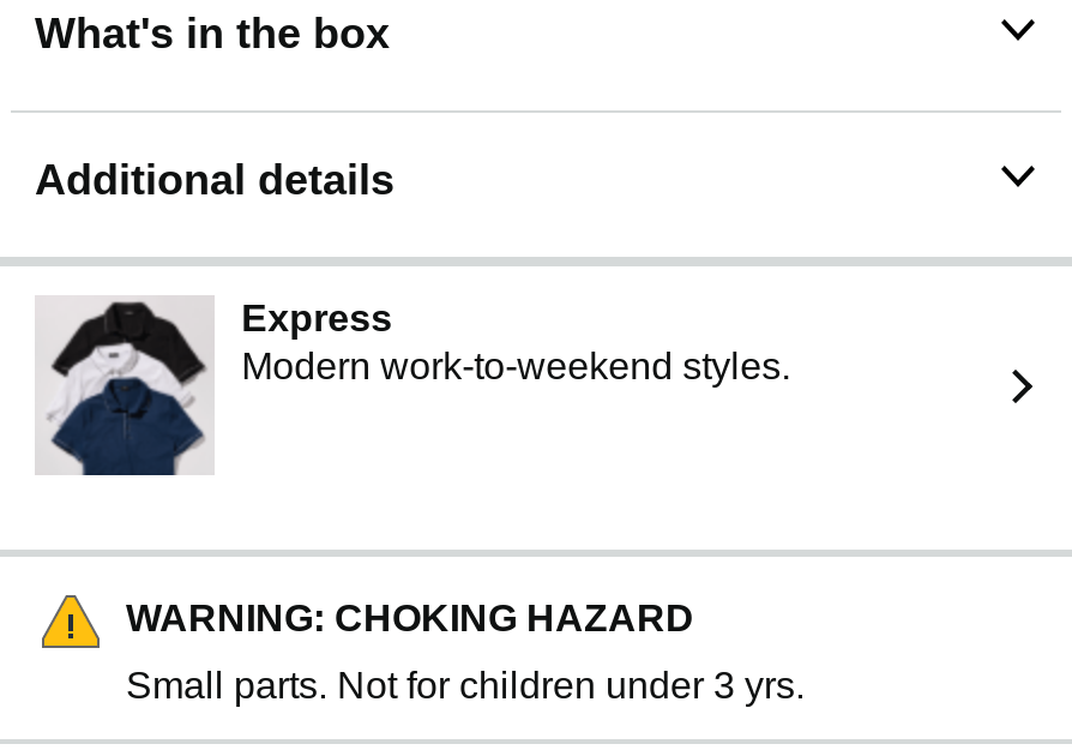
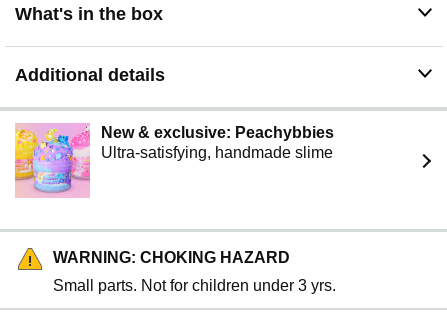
- [image]
- Express
- Modern work-to-weekend styles.
+ [image]
+ New & exclusive: Peachybbies
+ Ultra-satisfying, handmade slime
